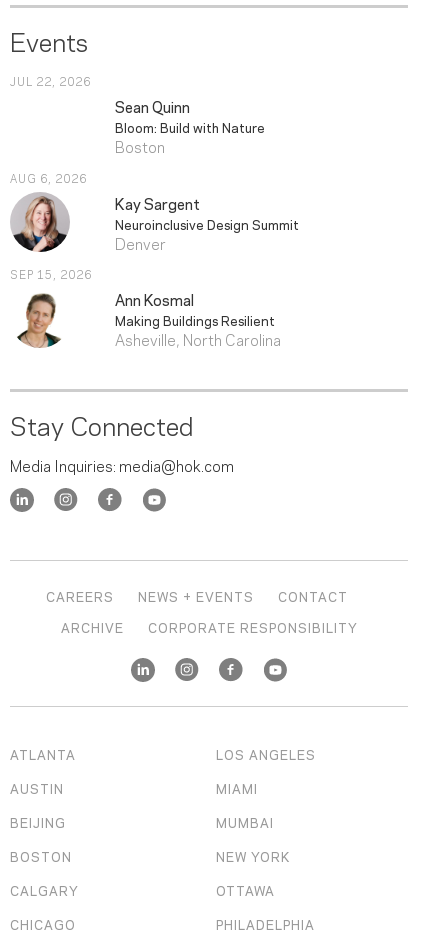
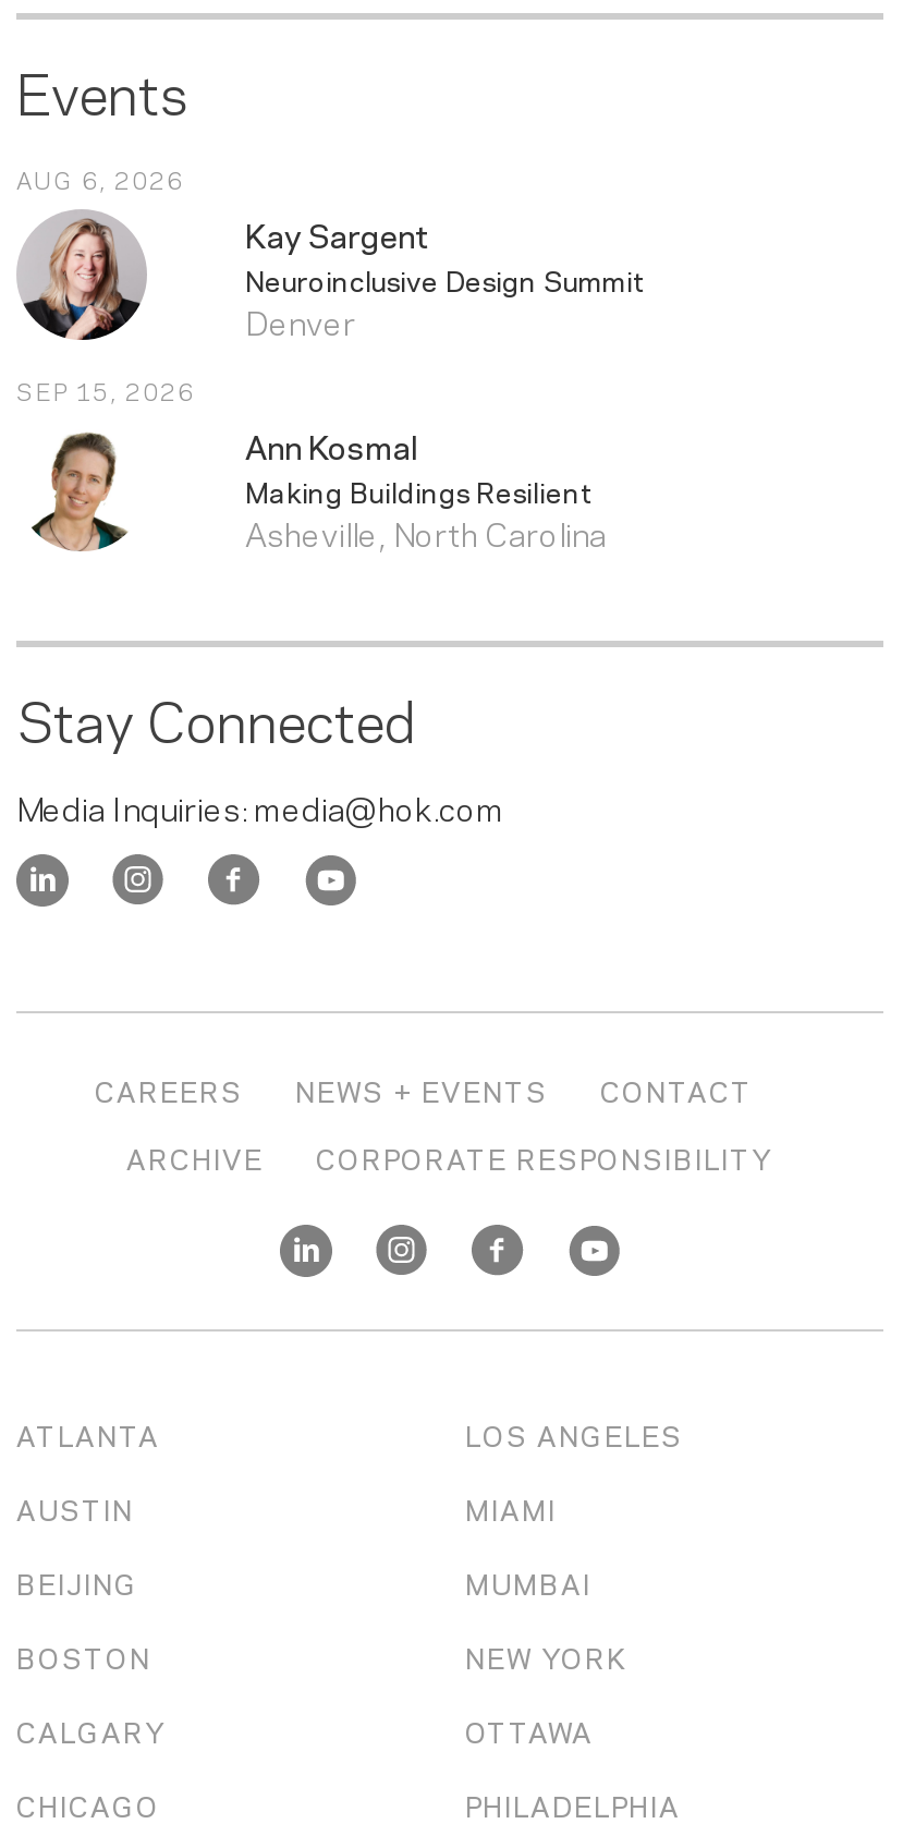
- JUL 22, 2026
- Sean Quinn
- Bloom: Build with Nature
- Boston
